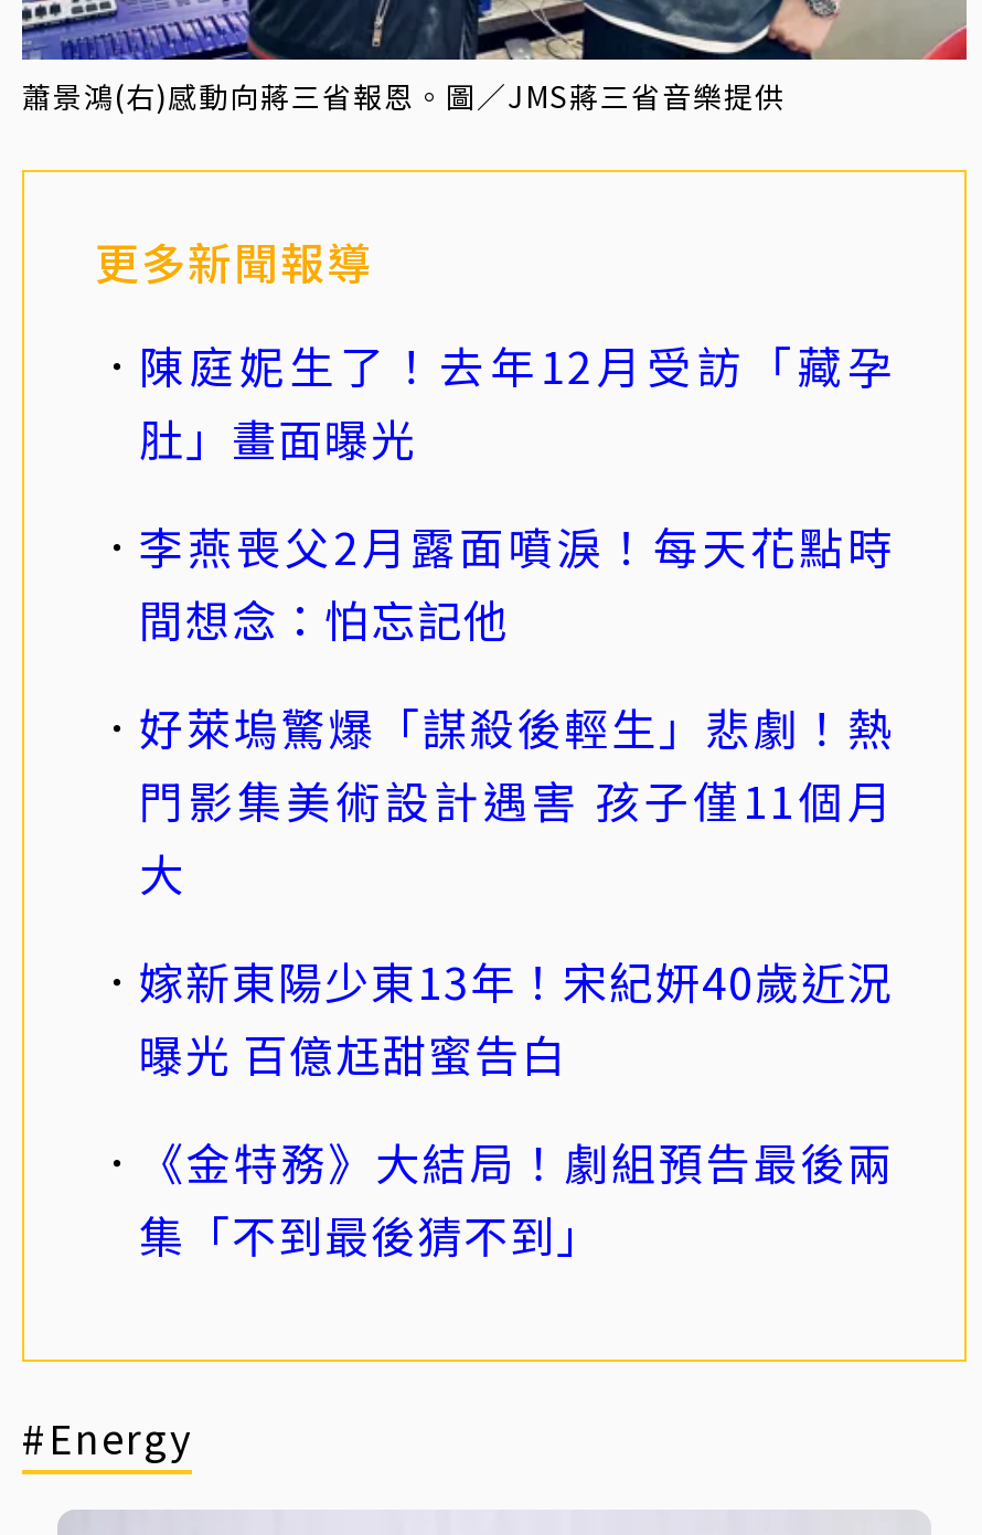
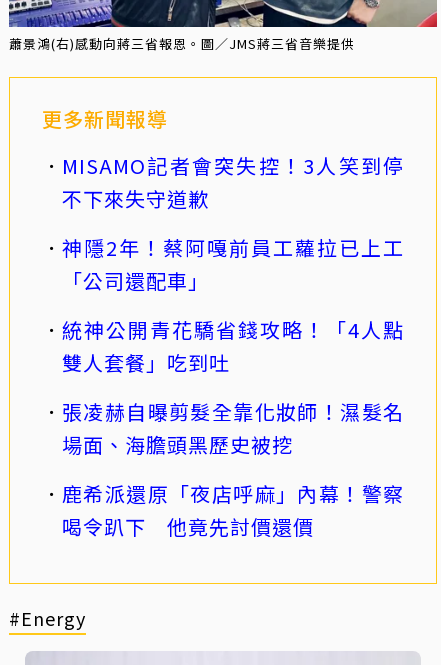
- 陳庭妮生了！去年12月受訪「藏孕
- 肚」畫面曝光
+ MISAMO記者會突失控！3人笑到停
+ 不下來失守道歉

- 李燕喪父2月露面噴淚！每天花點時
- 間想念：怕忘記他
+ 神隱2年！蔡阿嘎前員工蘿拉已上工
+ 「公司還配車」

- 好萊塢驚爆「謀殺後輕生」悲劇！熱
- 門影集美術設計遇害 孩子僅11個月
- 大
+ 統神公開青花驕省錢攻略！「4人點
+ 雙人套餐」吃到吐

- 嫁新東陽少東13年！宋紀妍40歲近況
- 曝光 百億尪甜蜜告白
+ 張凌赫自曝剪髮全靠化妝師！濕髮名
+ 場面、海膽頭黑歷史被挖

- 《金特務》大結局！劇組預告最後兩
- 集「不到最後猜不到」
+ 鹿希派還原「夜店呼麻」內幕！警察
+ 喝令趴下 他竟先討價還價
